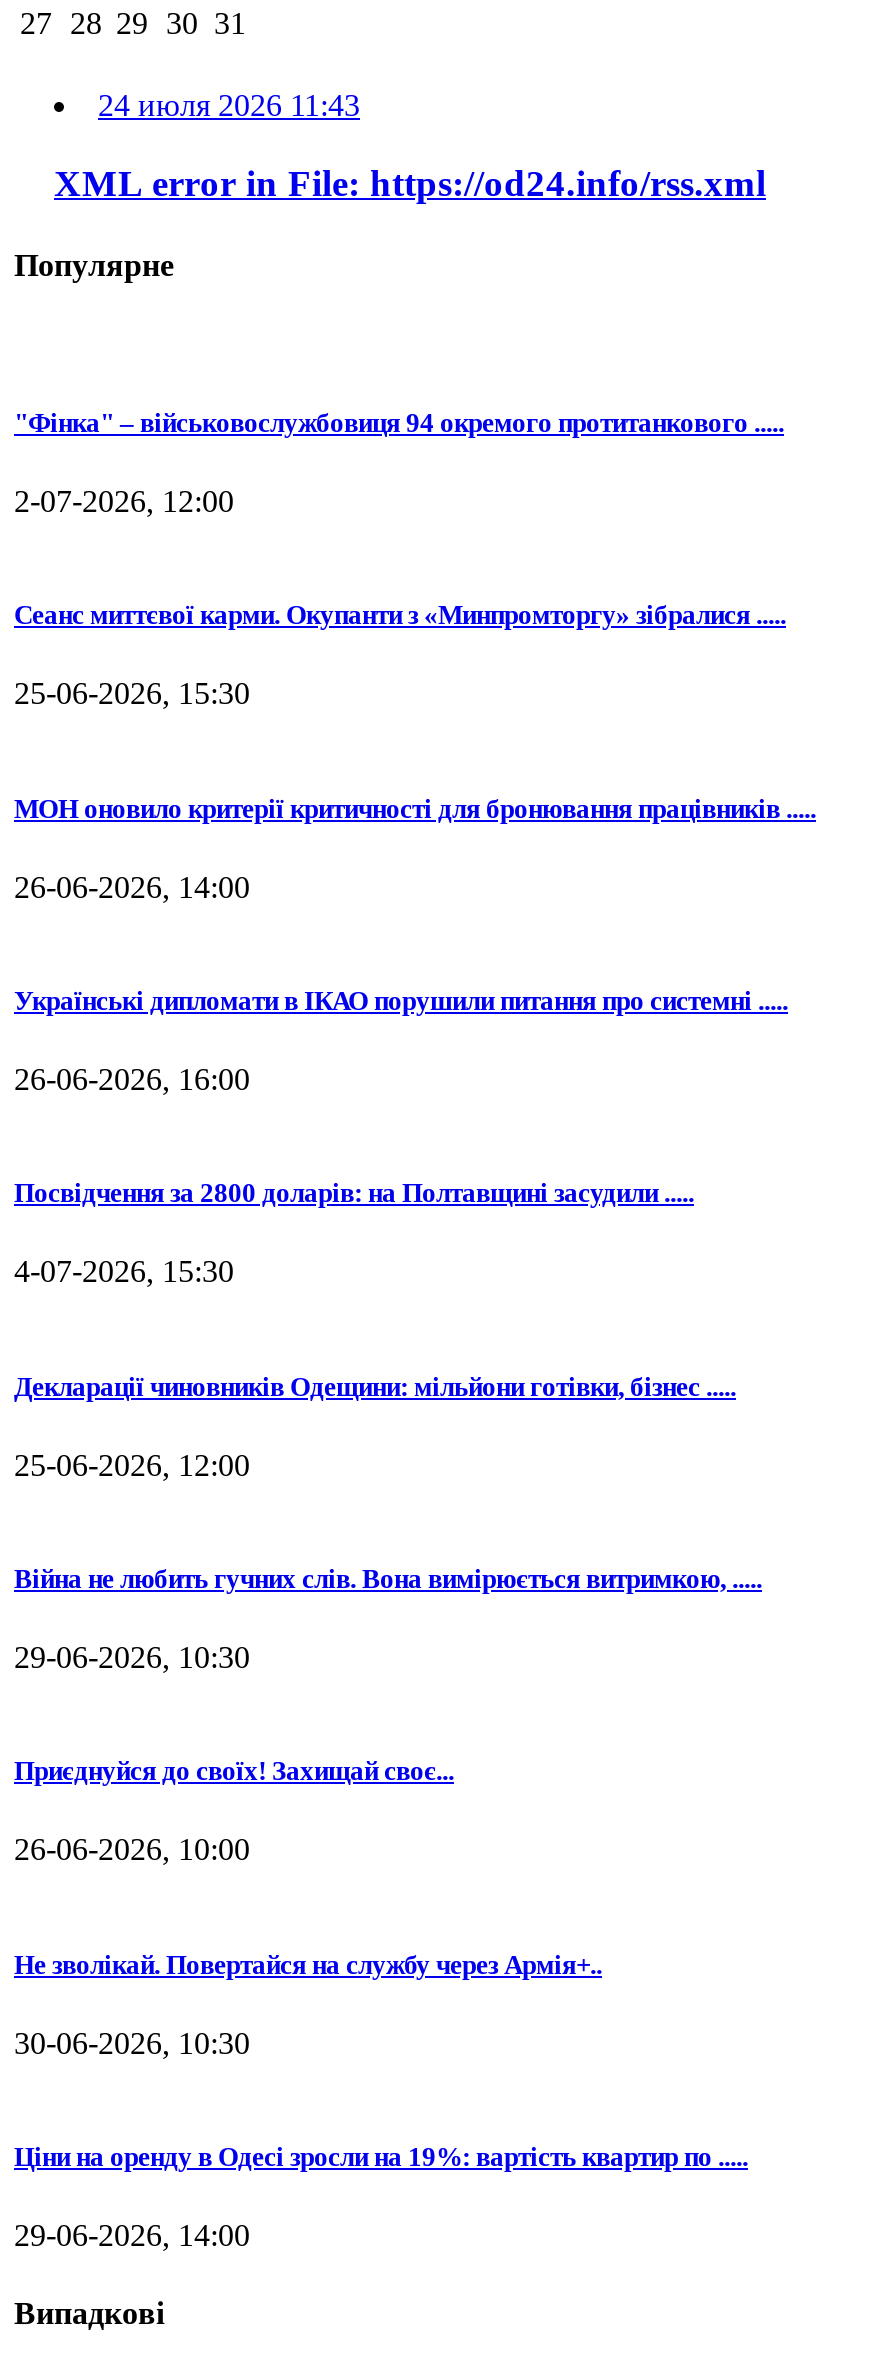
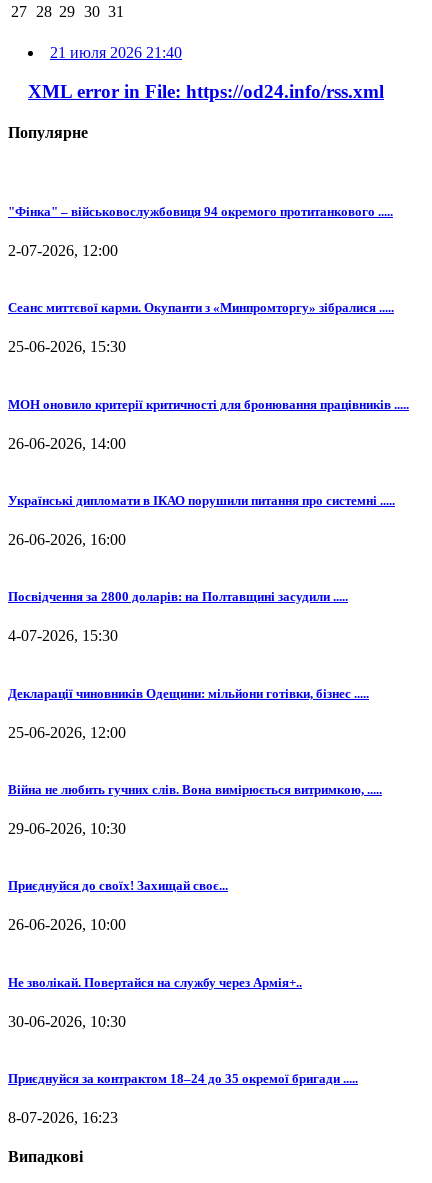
- 24 июля 2026 11:43
+ 21 июля 2026 21:40

- Ціни на оренду в Одесі зросли на 19%: вартість квартир по .....
+ Приєднуйся за контрактом 18–24 до 35 окремої бригади .....

- 29-06-2026, 14:00
+ 8-07-2026, 16:23
